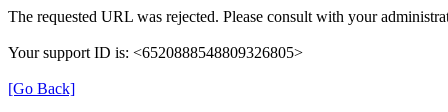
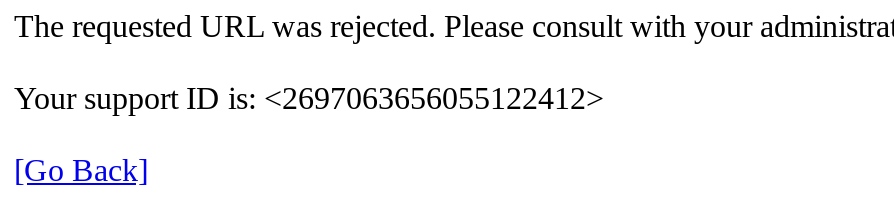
- Your support ID is: <6520888548809326805>
+ Your support ID is: <2697063656055122412>
